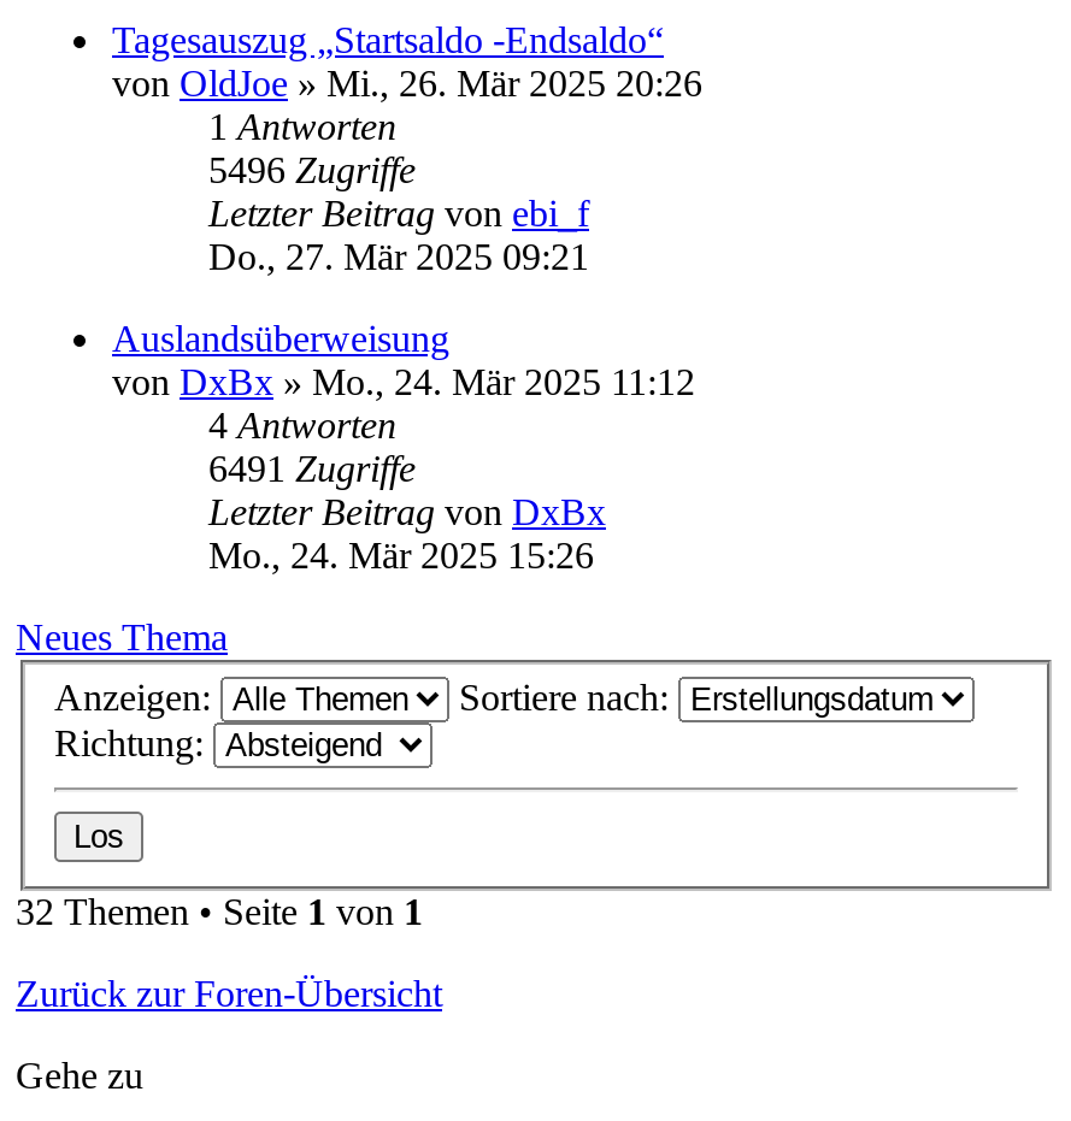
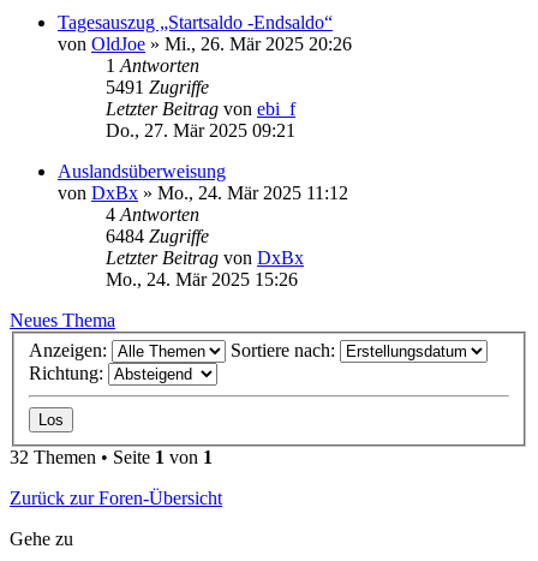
- 5496 Zugriffe
+ 5491 Zugriffe

- 6491 Zugriffe
+ 6484 Zugriffe
